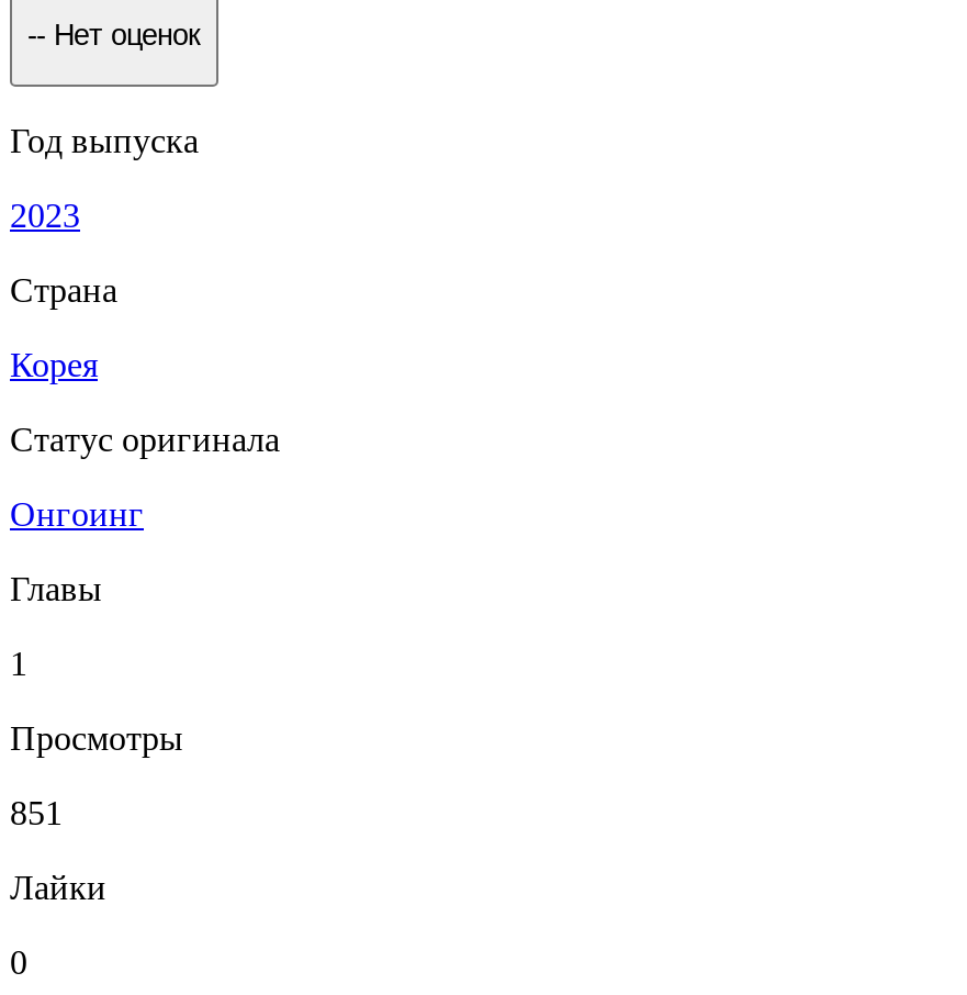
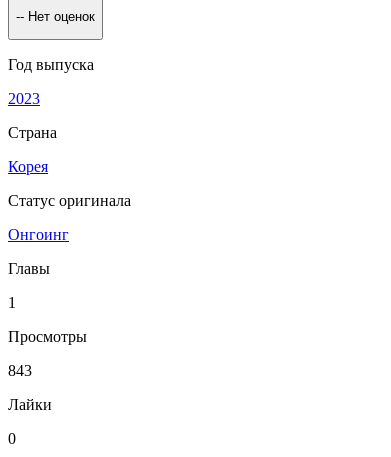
- 851
+ 843
